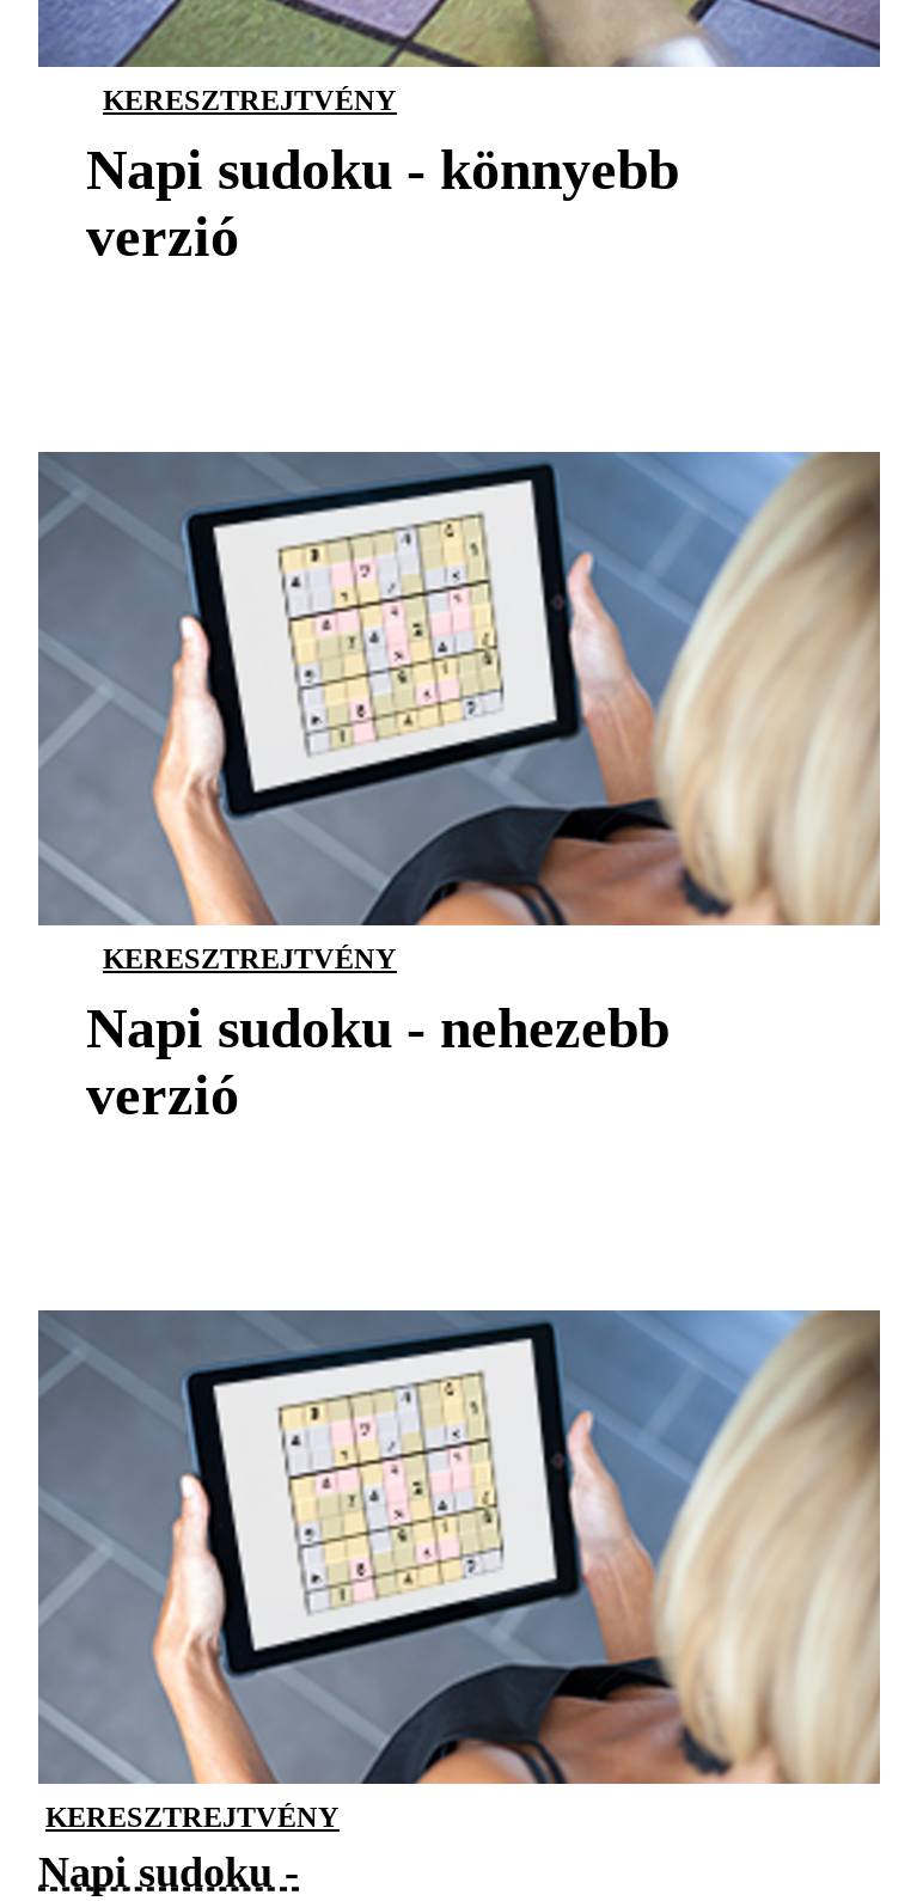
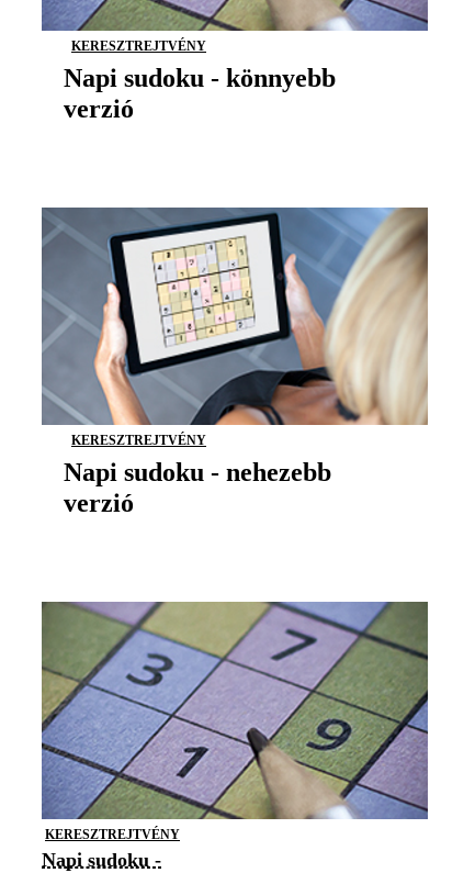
- [image]
+ [image]
